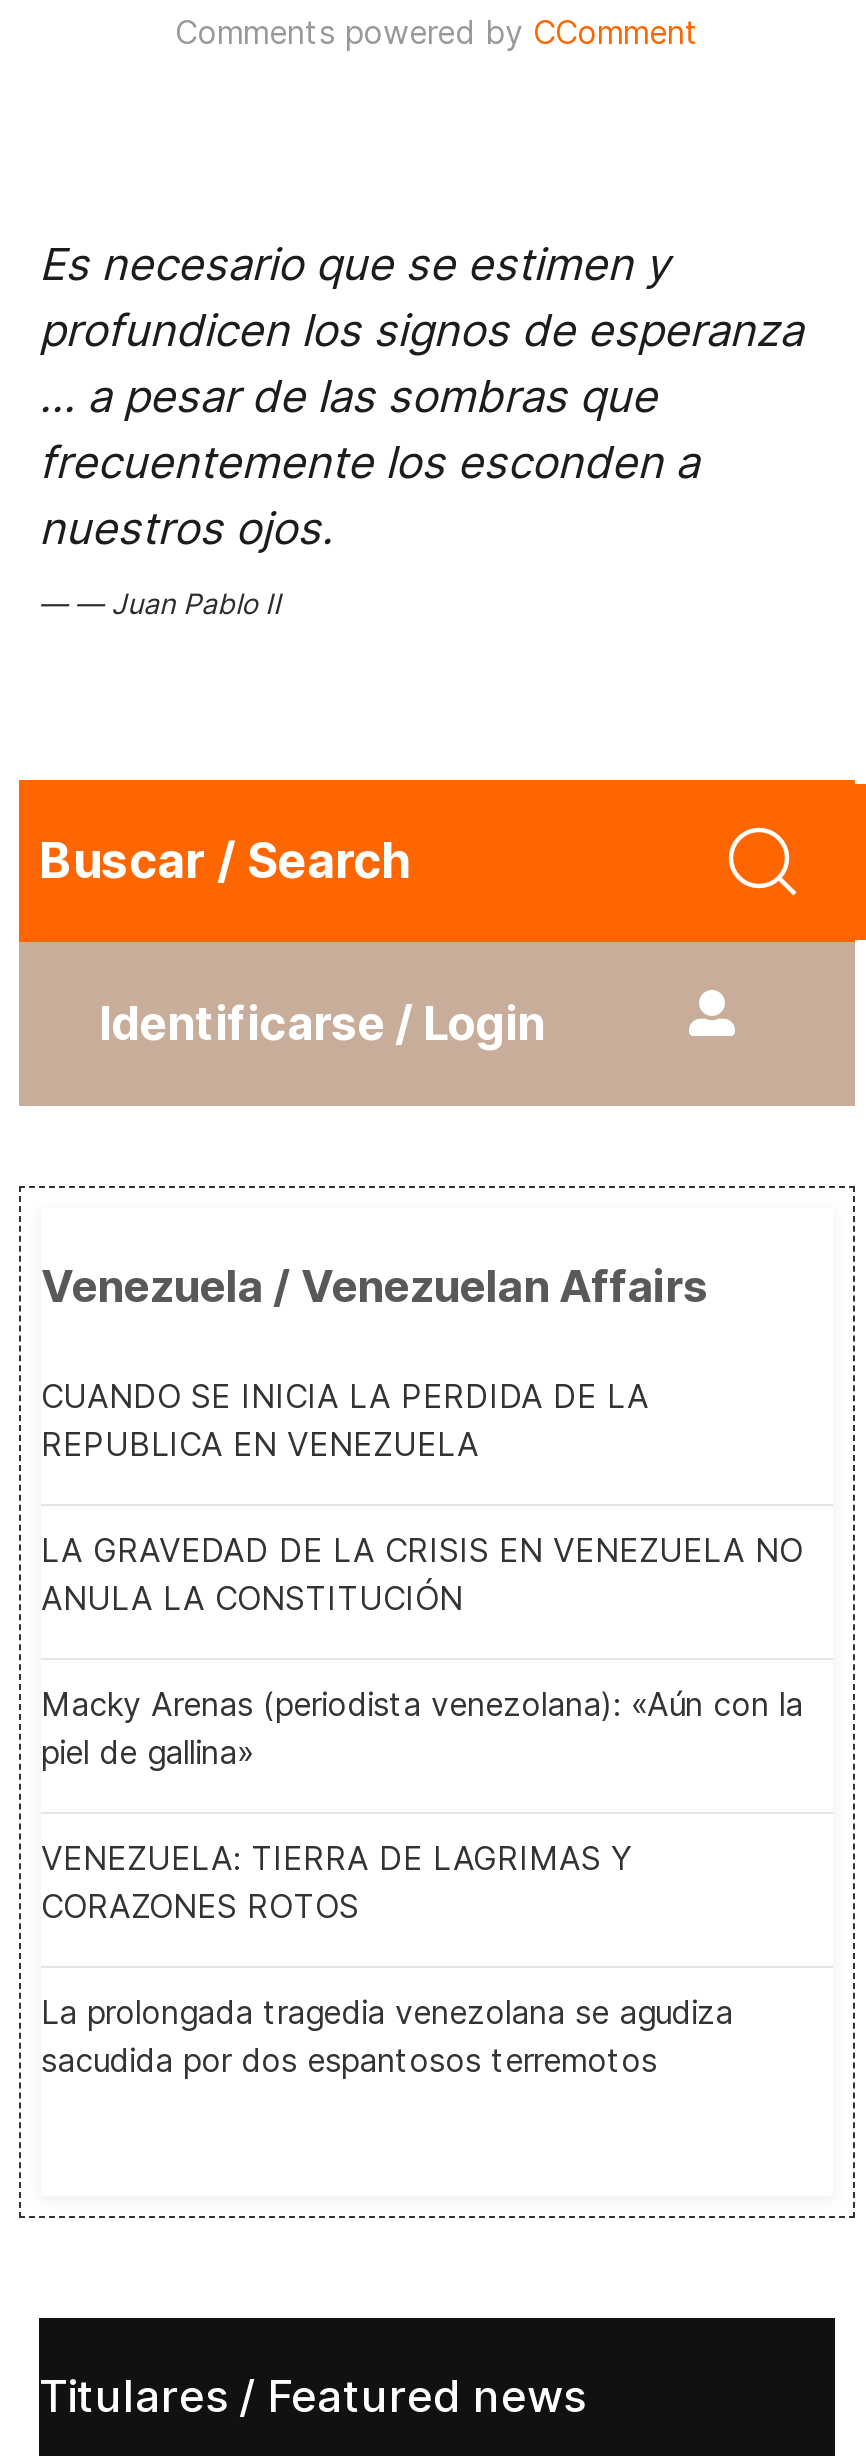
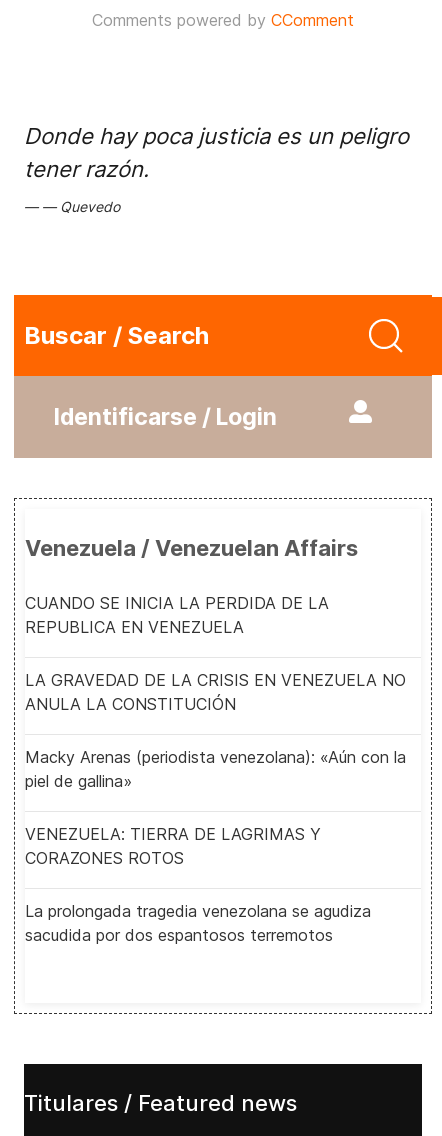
- Es necesario que se estimen y
- profundicen los signos de esperanza
- ... a pesar de las sombras que
- frecuentemente los esconden a
- nuestros ojos.
+ Donde hay poca justicia es un peligro
+ tener razón.

- Juan Pablo II
+ Quevedo
